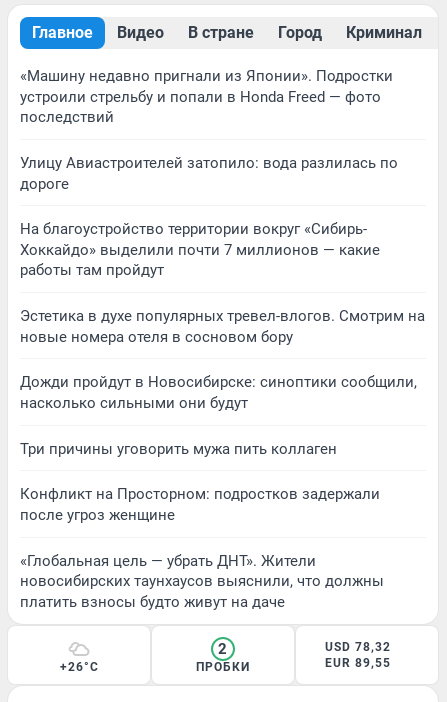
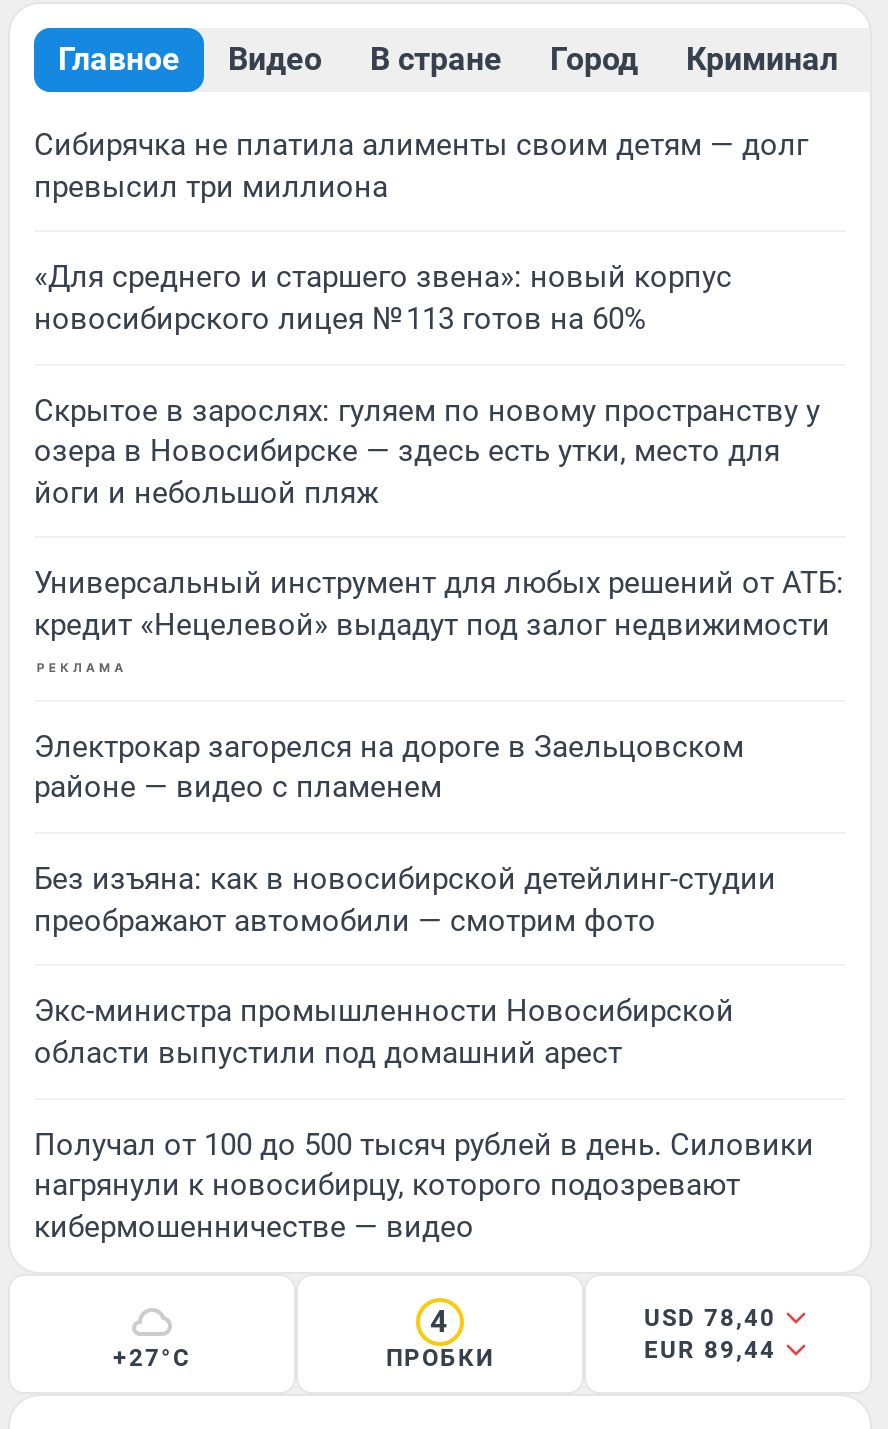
- «Машину недавно пригнали из Японии». Подростки
- устроили стрельбу и попали в Honda Freed — фото
- последствий
+ Сибирячка не платила алименты своим детям — долг
+ превысил три миллиона

- Улицу Авиастроителей затопило: вода разлилась по
- дороге
+ «Для среднего и старшего звена»: новый корпус
+ новосибирского лицея № 113 готов на 60%

- На благоустройство территории вокруг «Сибирь-
- Хоккайдо» выделили почти 7 миллионов — какие
- работы там пройдут
+ Скрытое в зарослях: гуляем по новому пространству у
+ озера в Новосибирске — здесь есть утки, место для
+ йоги и небольшой пляж

- Эстетика в духе популярных тревел-влогов. Смотрим на
- новые номера отеля в сосновом бору
+ Универсальный инструмент для любых решений от АТБ:
+ кредит «Нецелевой» выдадут под залог недвижимости

- Дожди пройдут в Новосибирске: синоптики сообщили,
- насколько сильными они будут
+ Электрокар загорелся на дороге в Заельцовском
+ районе — видео с пламенем

- Три причины уговорить мужа пить коллаген
+ Без изъяна: как в новосибирской детейлинг-студии
+ преображают автомобили — смотрим фото

- Конфликт на Просторном: подростков задержали
- после угроз женщине
+ Экс-министра промышленности Новосибирской
+ области выпустили под домашний арест

- «Глобальная цель — убрать ДНТ». Жители
- новосибирских таунхаусов выяснили, что должны
- платить взносы будто живут на даче
+ Получал от 100 до 500 тысяч рублей в день. Силовики
+ нагрянули к новосибирцу, которого подозревают
+ кибермошенничестве — видео

- 2
+ 4

- USD 78,32
+ USD 78,40

- +26°C
+ +27°C

- EUR 89,55
+ EUR 89,44
